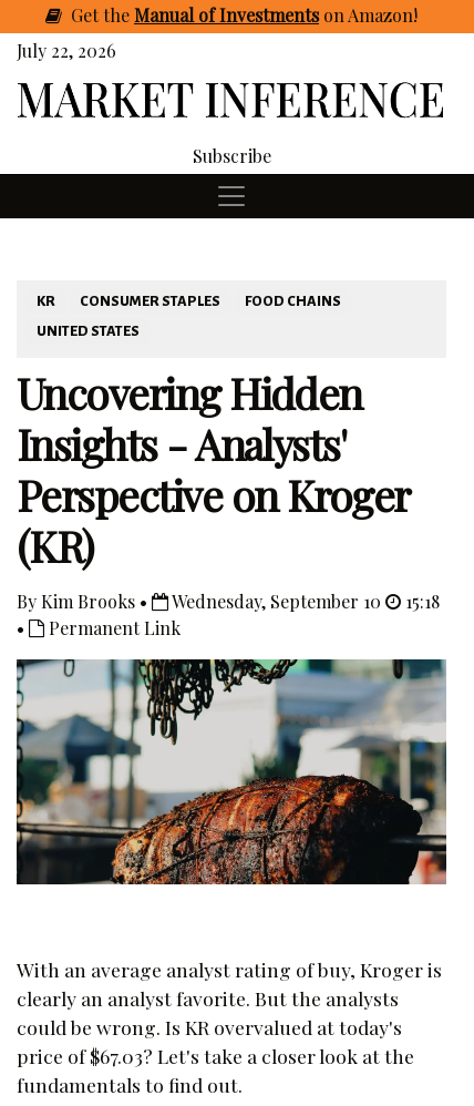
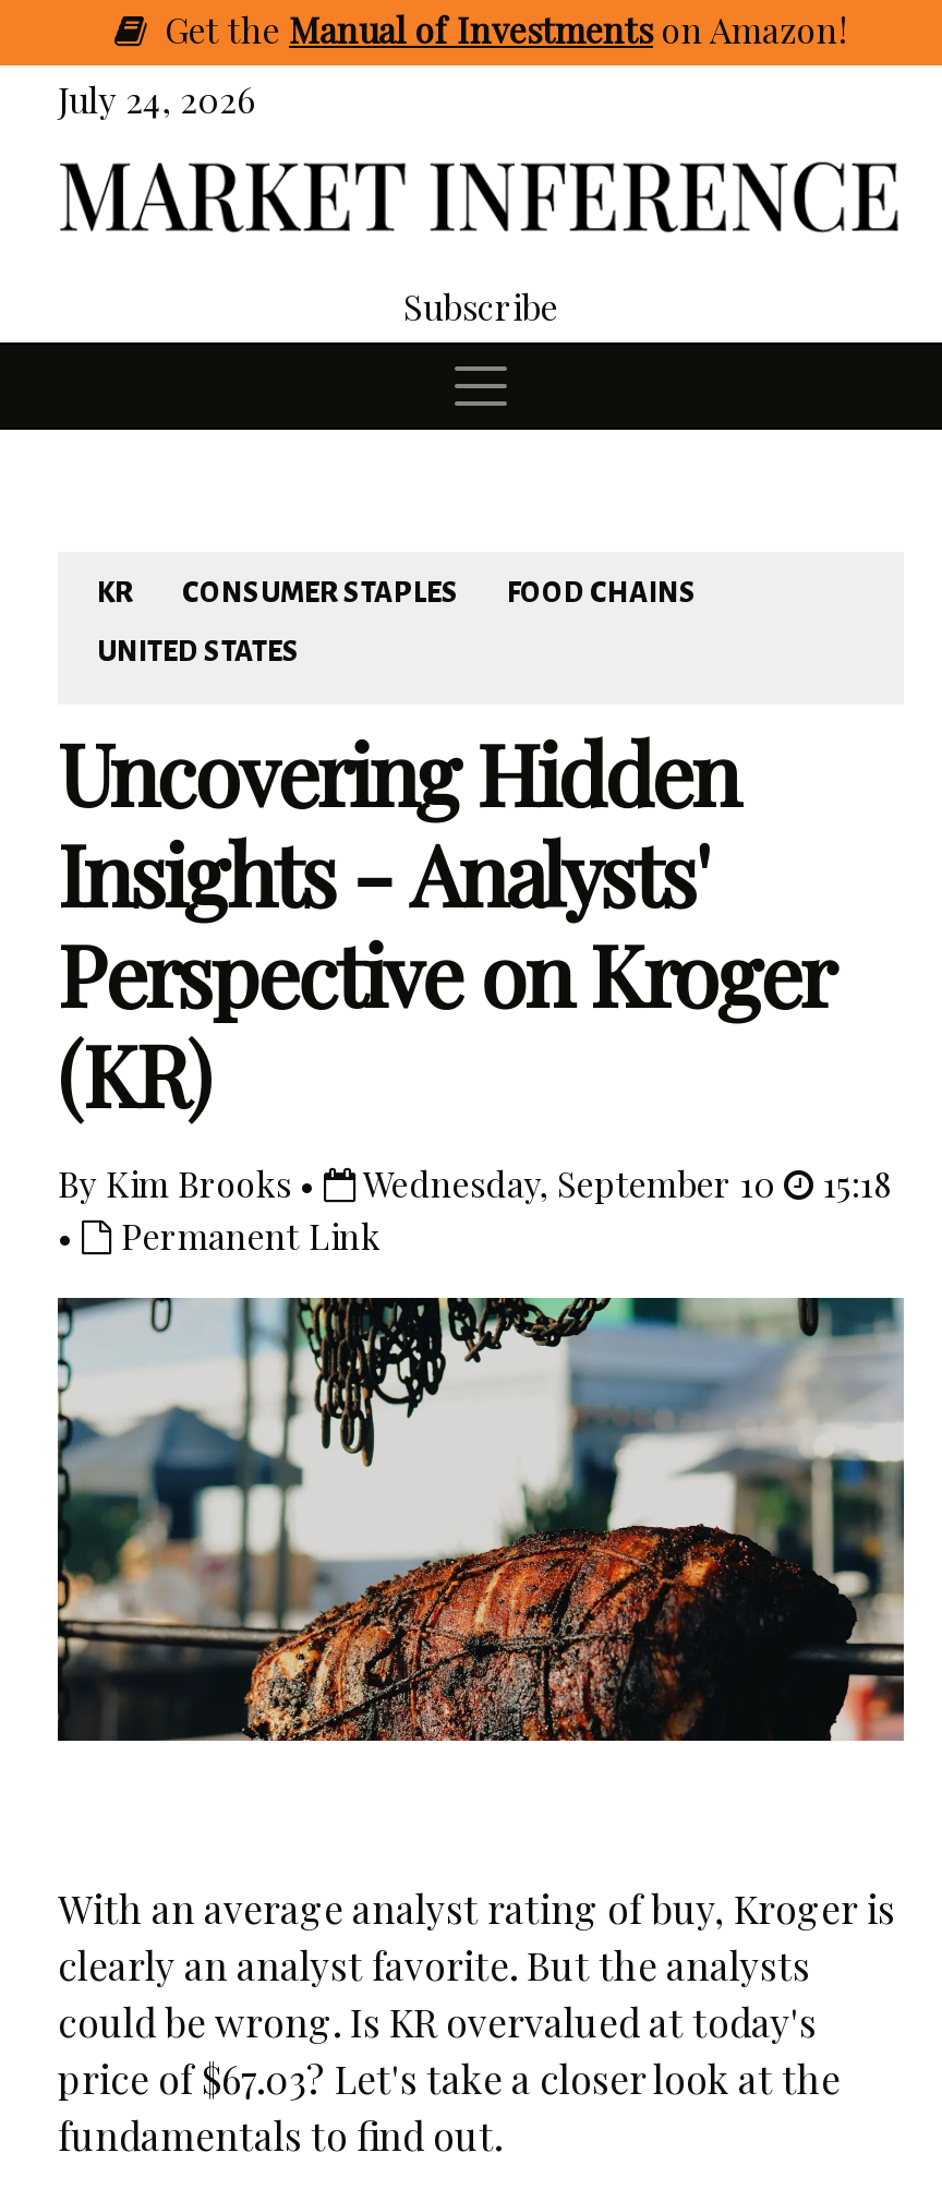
- July 22, 2026
+ July 24, 2026
